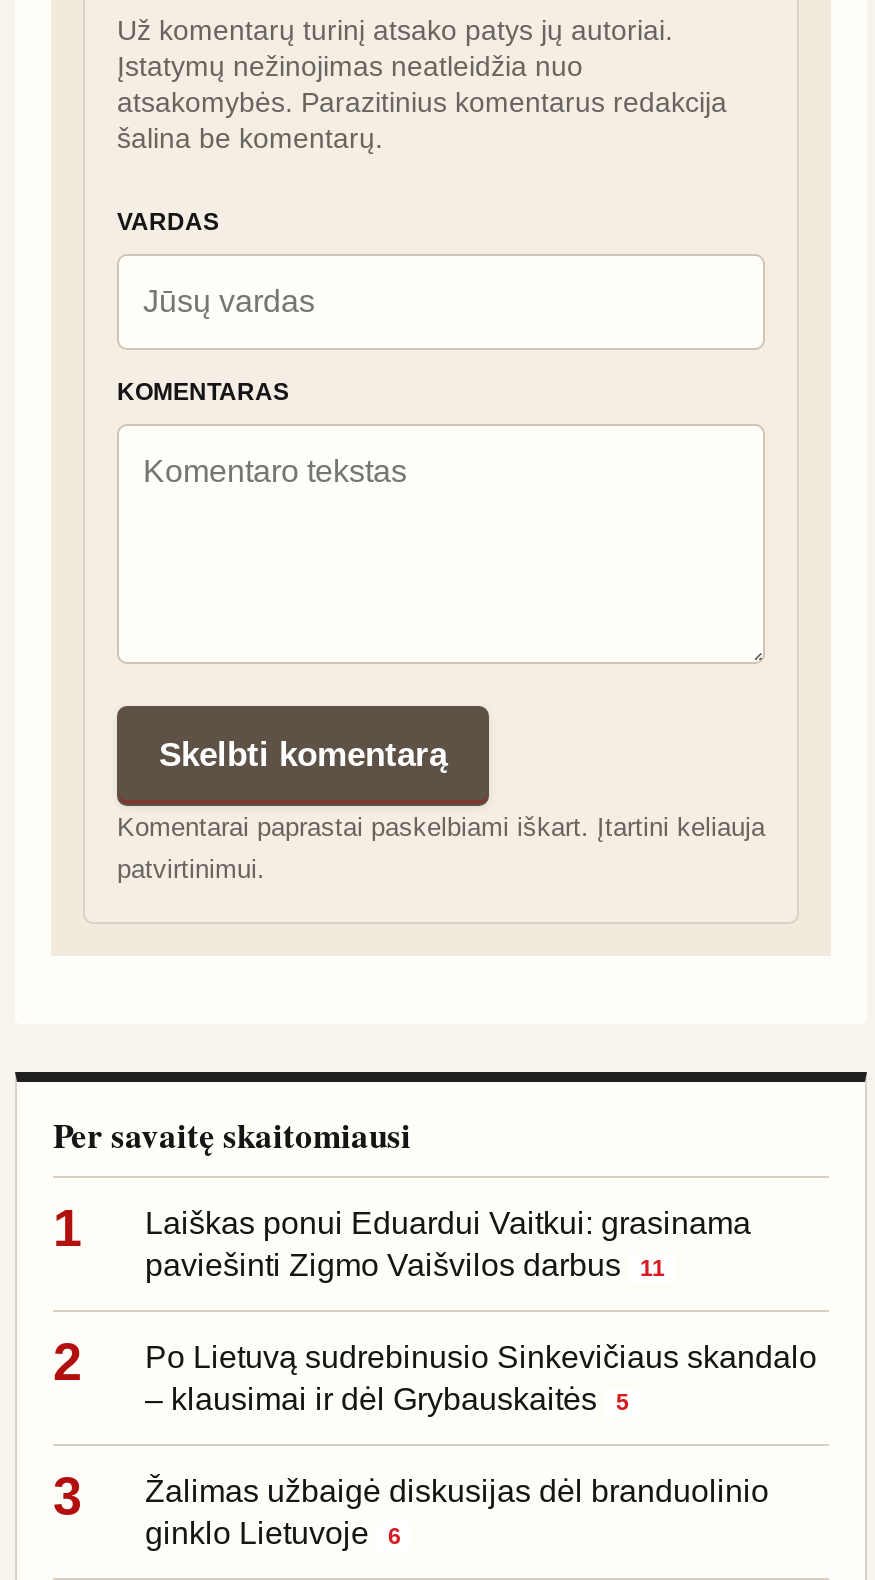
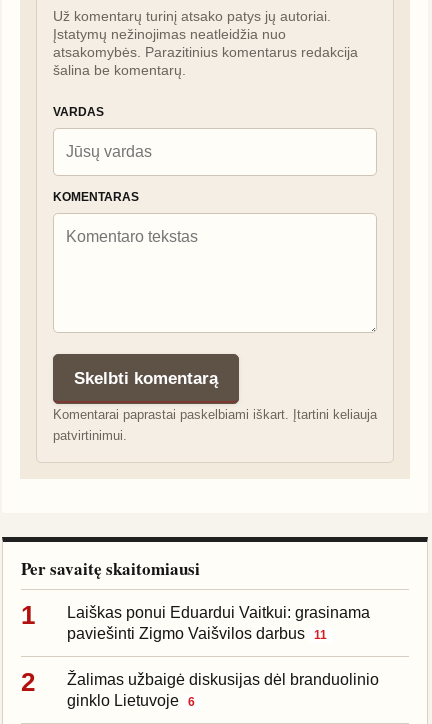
- Po Lietuvą sudrebinusio Sinkevičiaus skandalo
- – klausimai ir dėl Grybauskaitės
- 5
- 3
